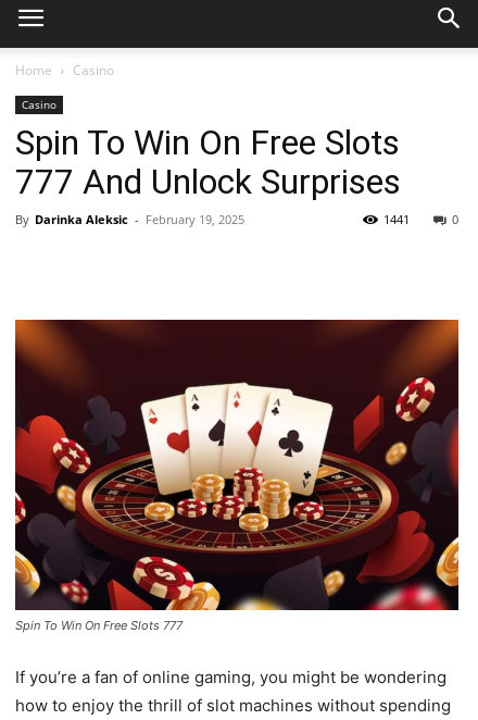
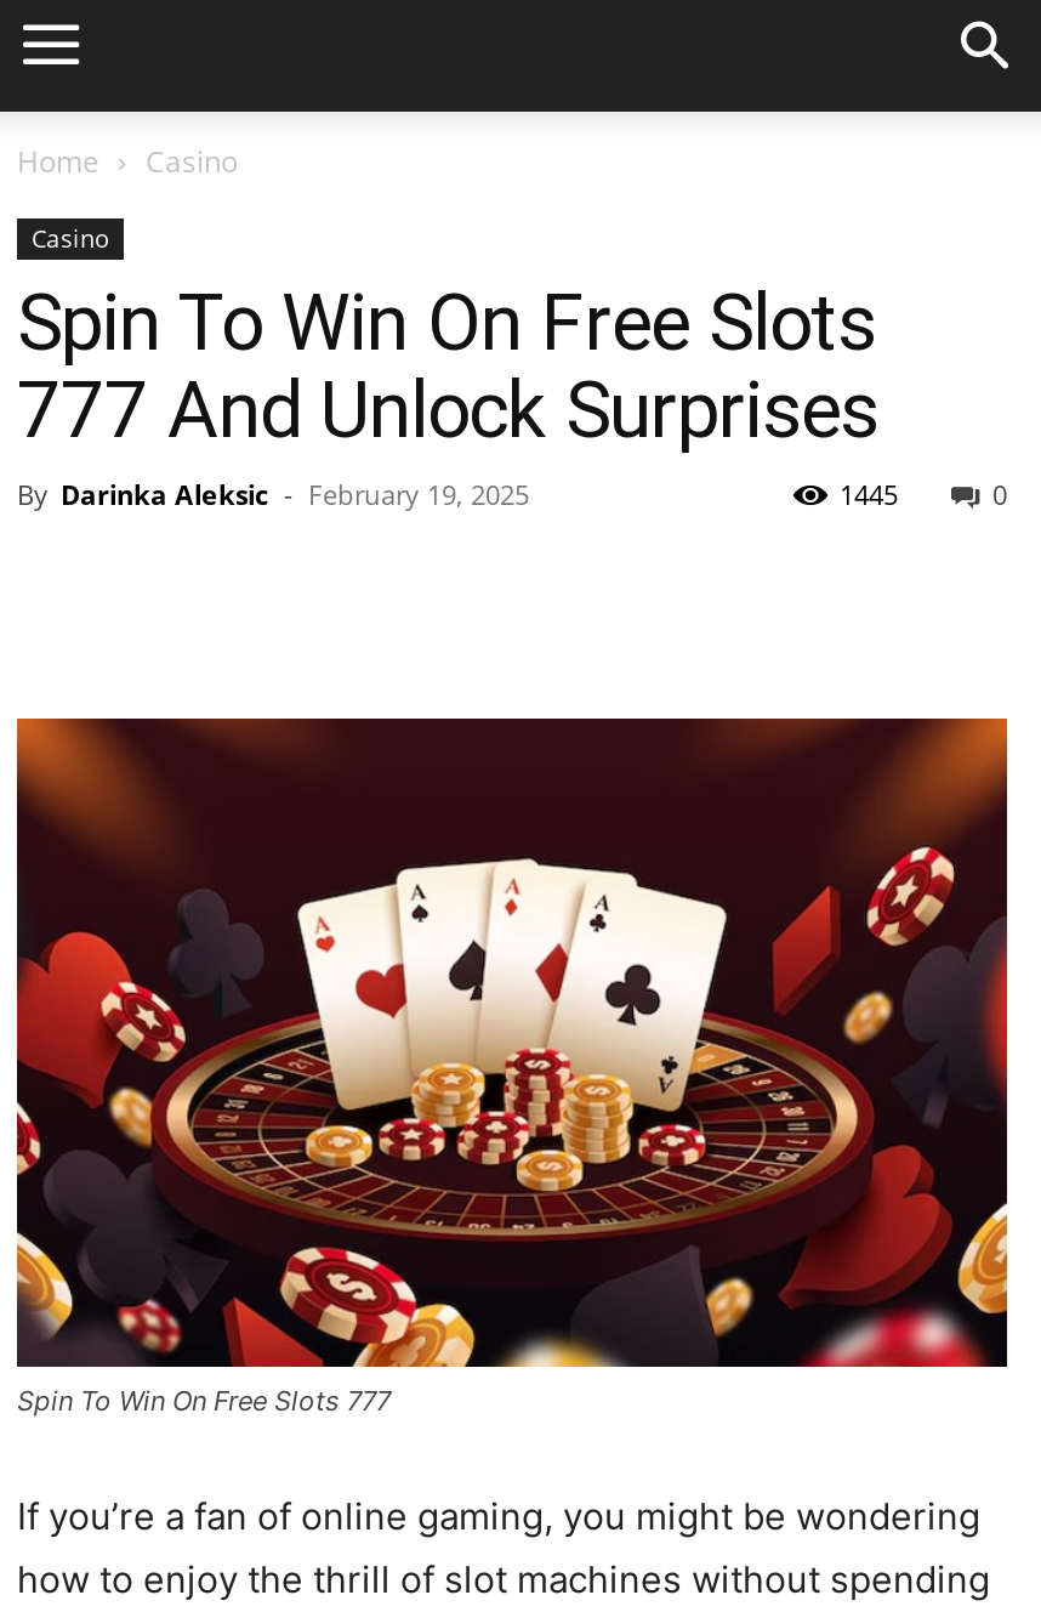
- 1441
+ 1445
